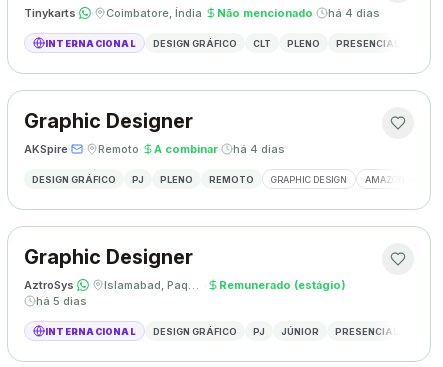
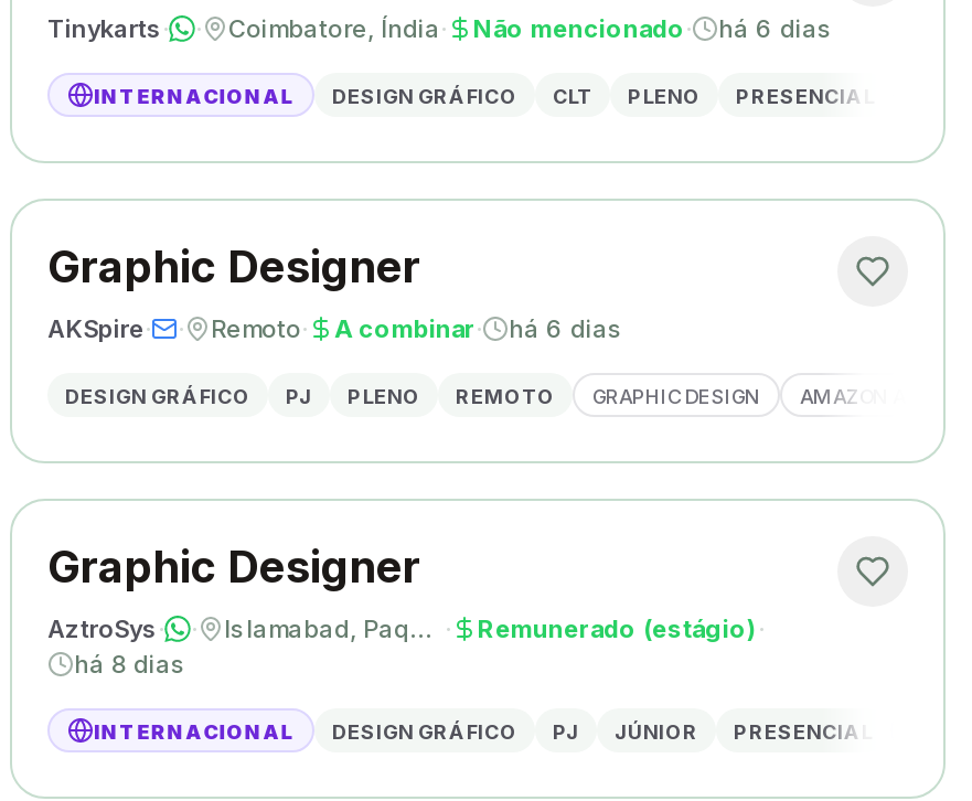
- há 4 dias
+ há 6 dias

- há 4 dias
+ há 6 dias

- há 5 dias
+ há 8 dias
